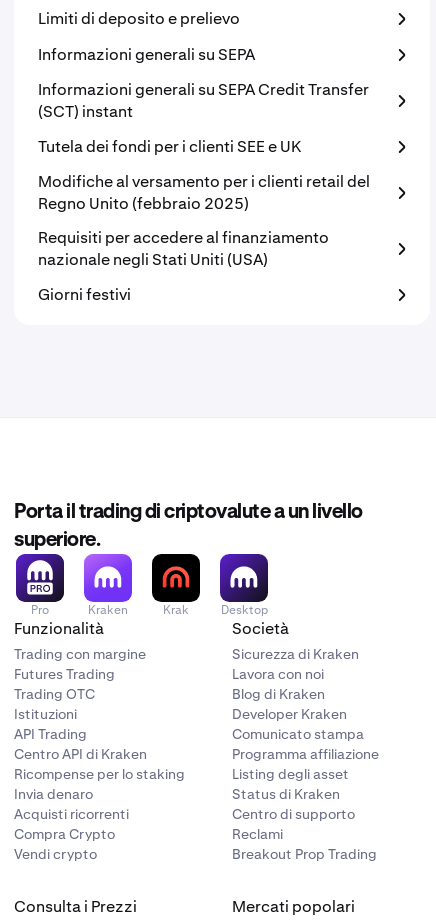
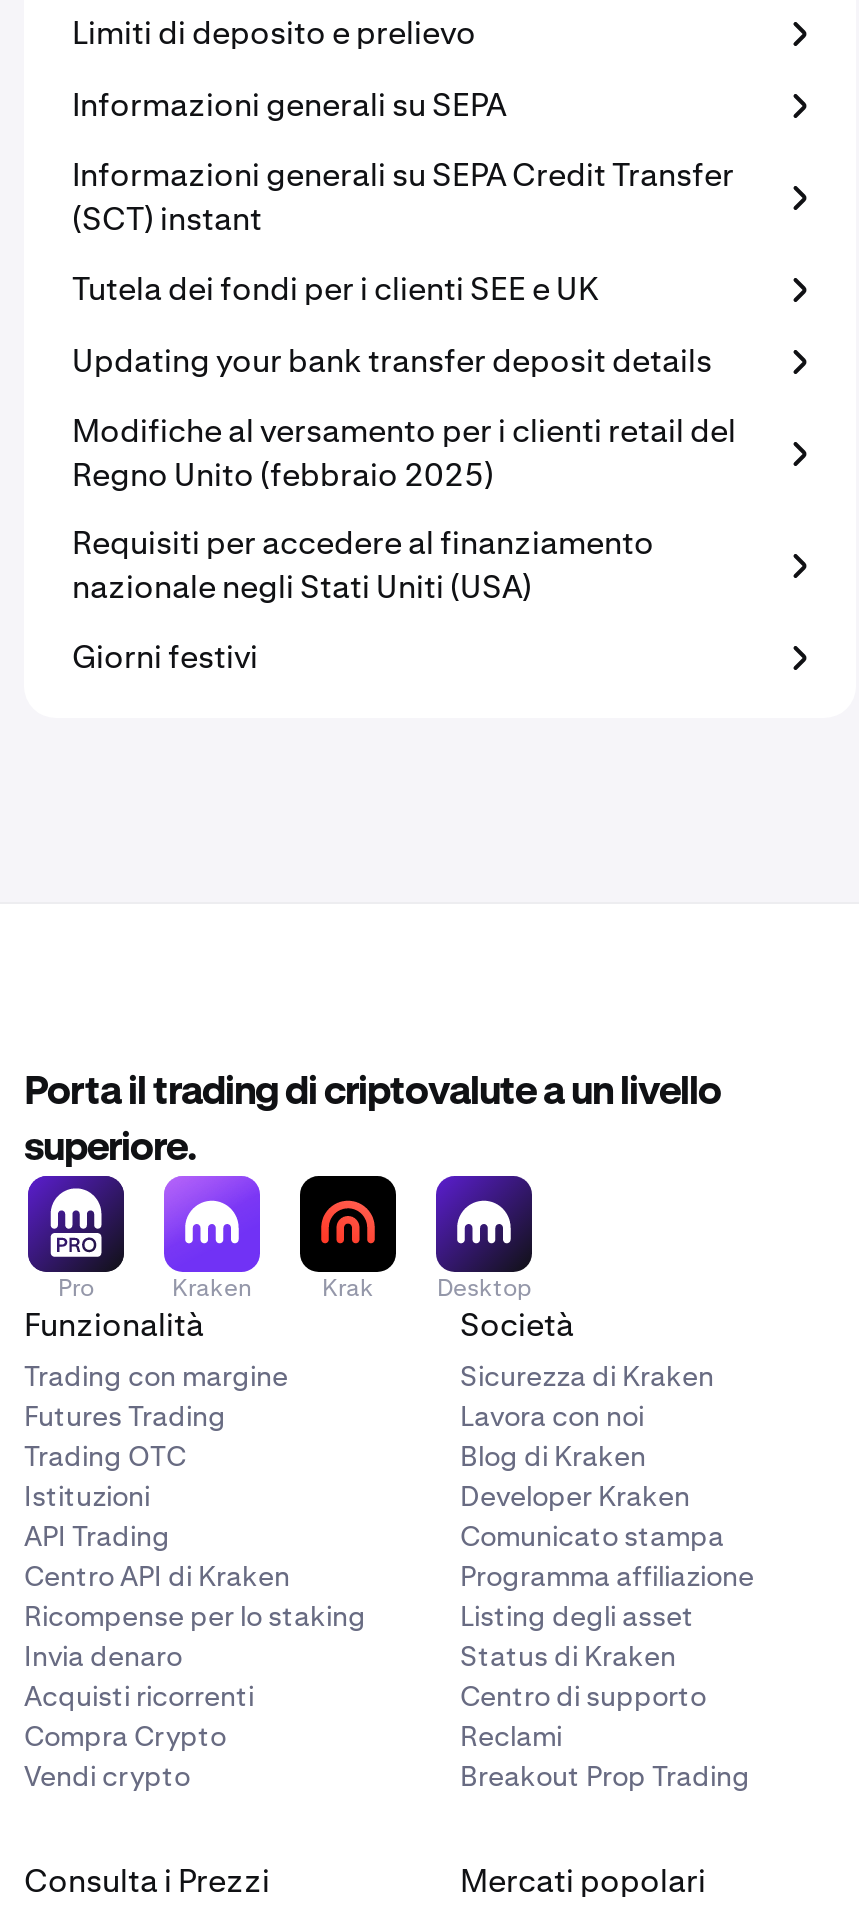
+ Updating your bank transfer deposit details
